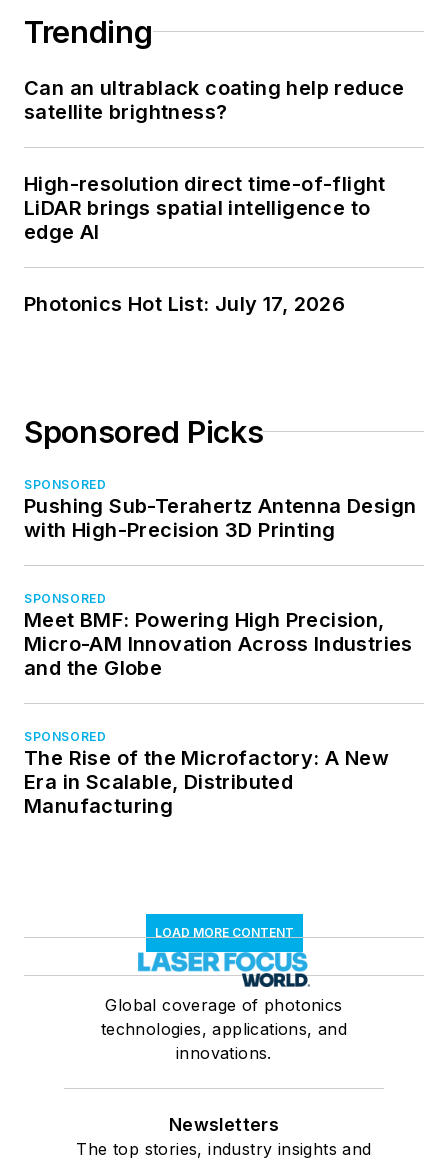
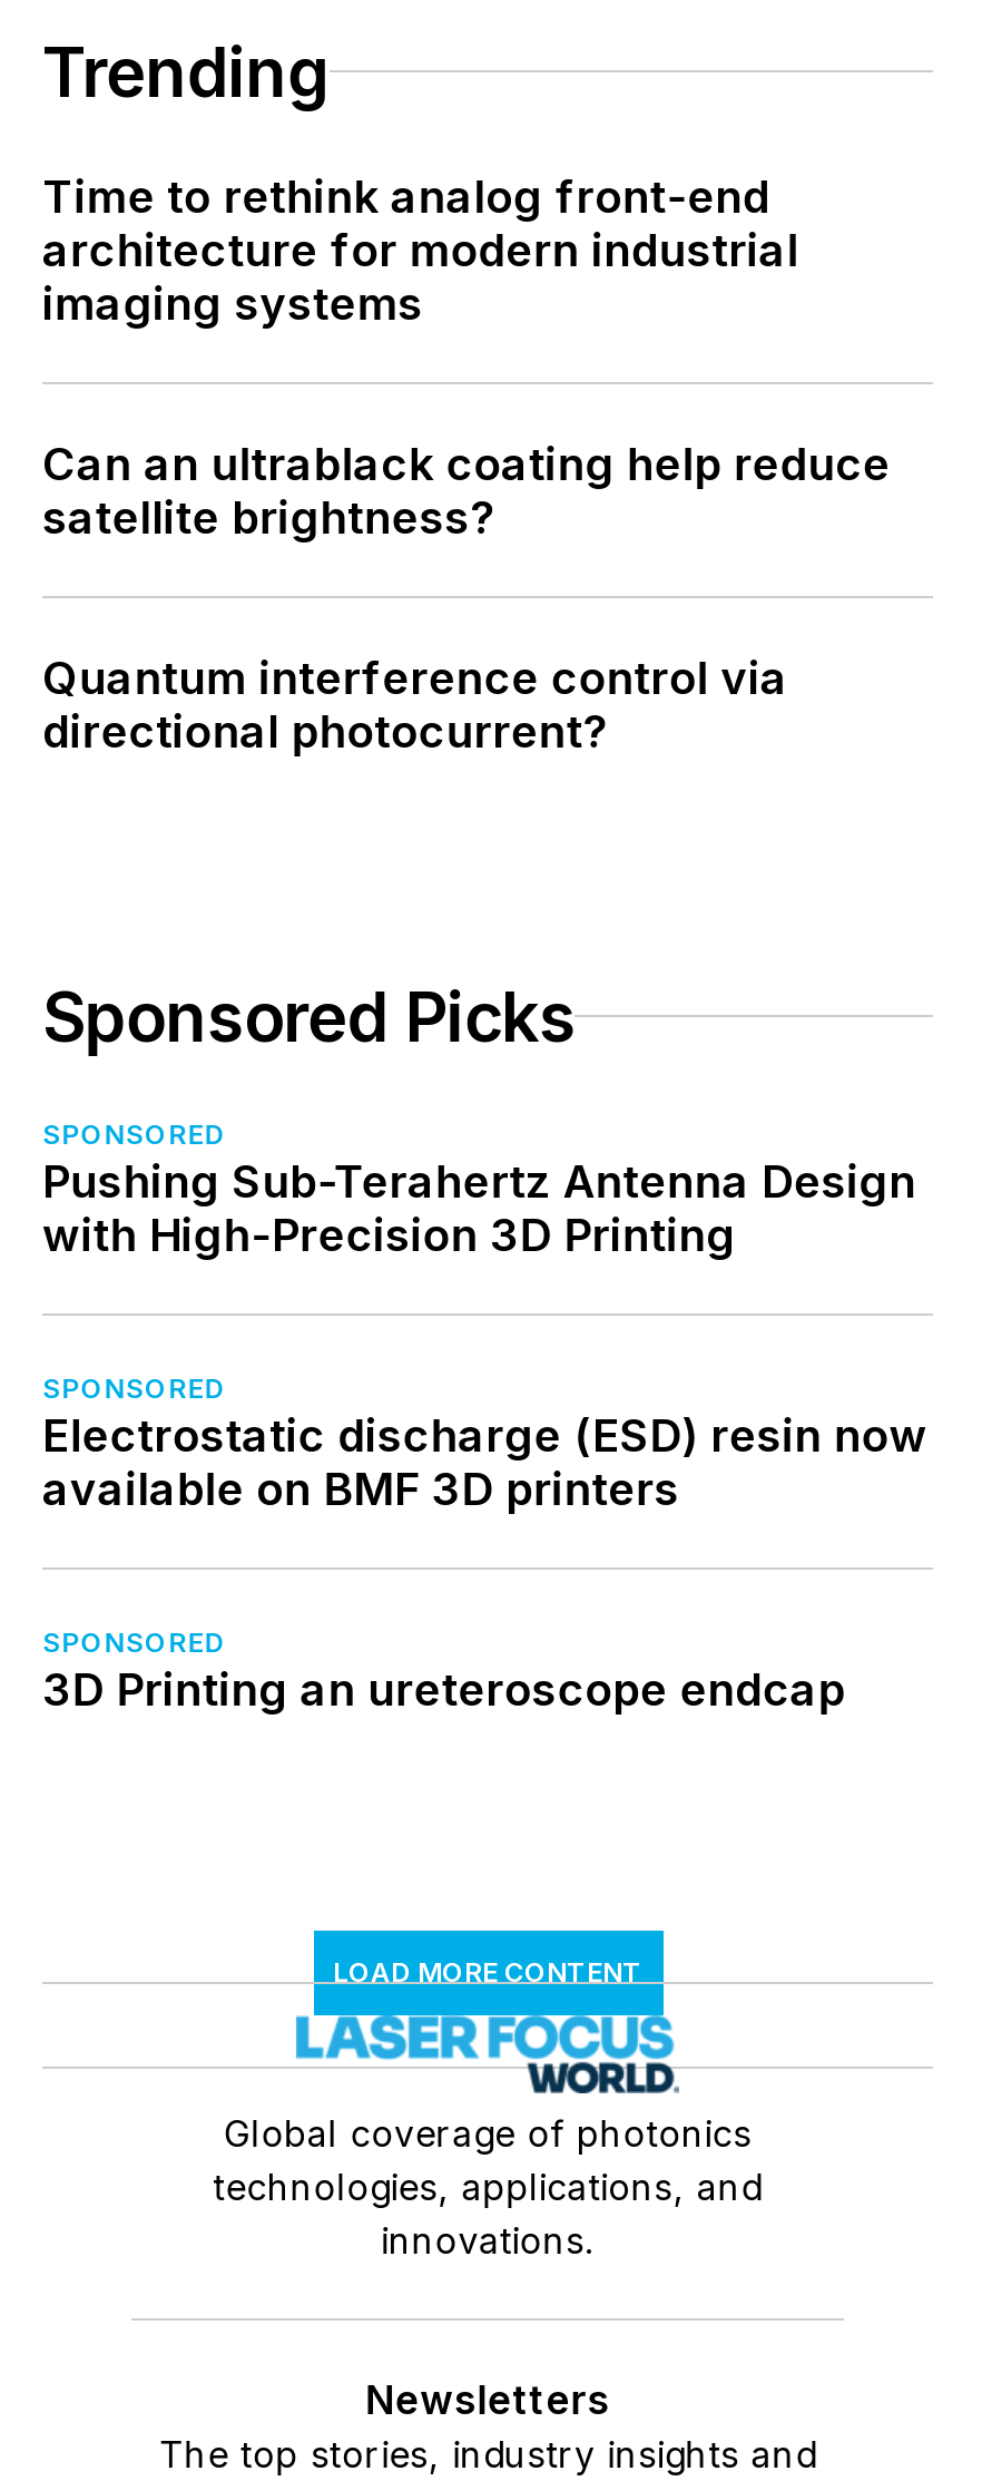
+ Time to rethink analog front-end
+ architecture for modern industrial
+ imaging systems

moved down: Can an ultrablack coating help reduce | satellite brightness?

- High-resolution direct time-of-flight
- LiDAR brings spatial intelligence to
- edge AI
- Photonics Hot List: July 17, 2026
+ Quantum interference control via
+ directional photocurrent?

moved down: Sponsored Picks | SPONSORED | Pushing Sub-Terahertz Antenna Design | with High-Precision 3D Printing | SPONSORED

- Meet BMF: Powering High Precision,
- Micro-AM Innovation Across Industries
- and the Globe
+ Electrostatic discharge (ESD) resin now
+ available on BMF 3D printers

- The Rise of the Microfactory: A New
- Era in Scalable, Distributed
- Manufacturing
+ 3D Printing an ureteroscope endcap
